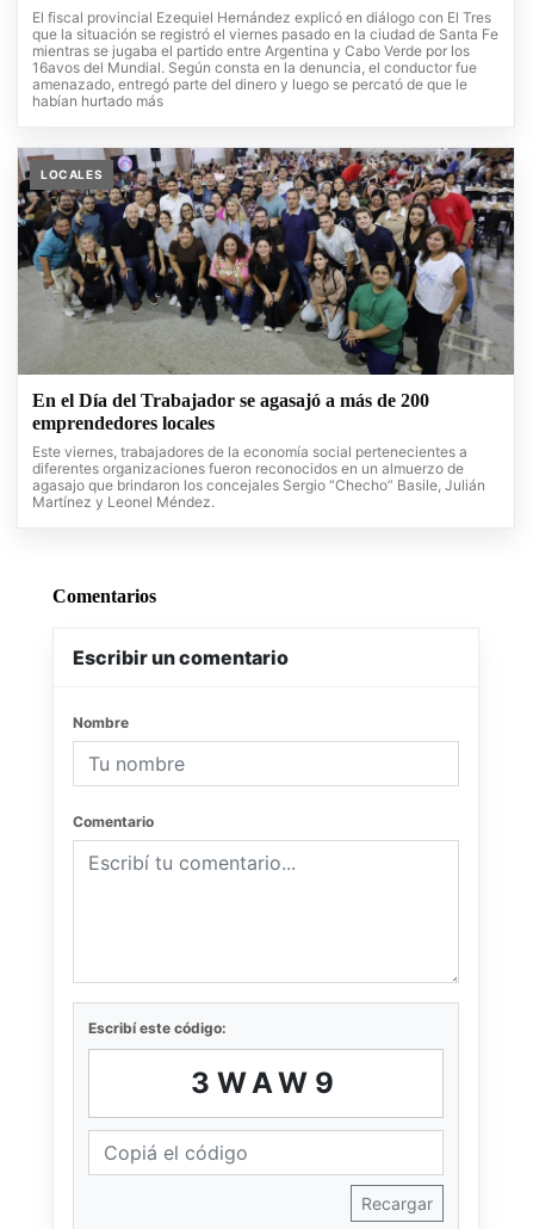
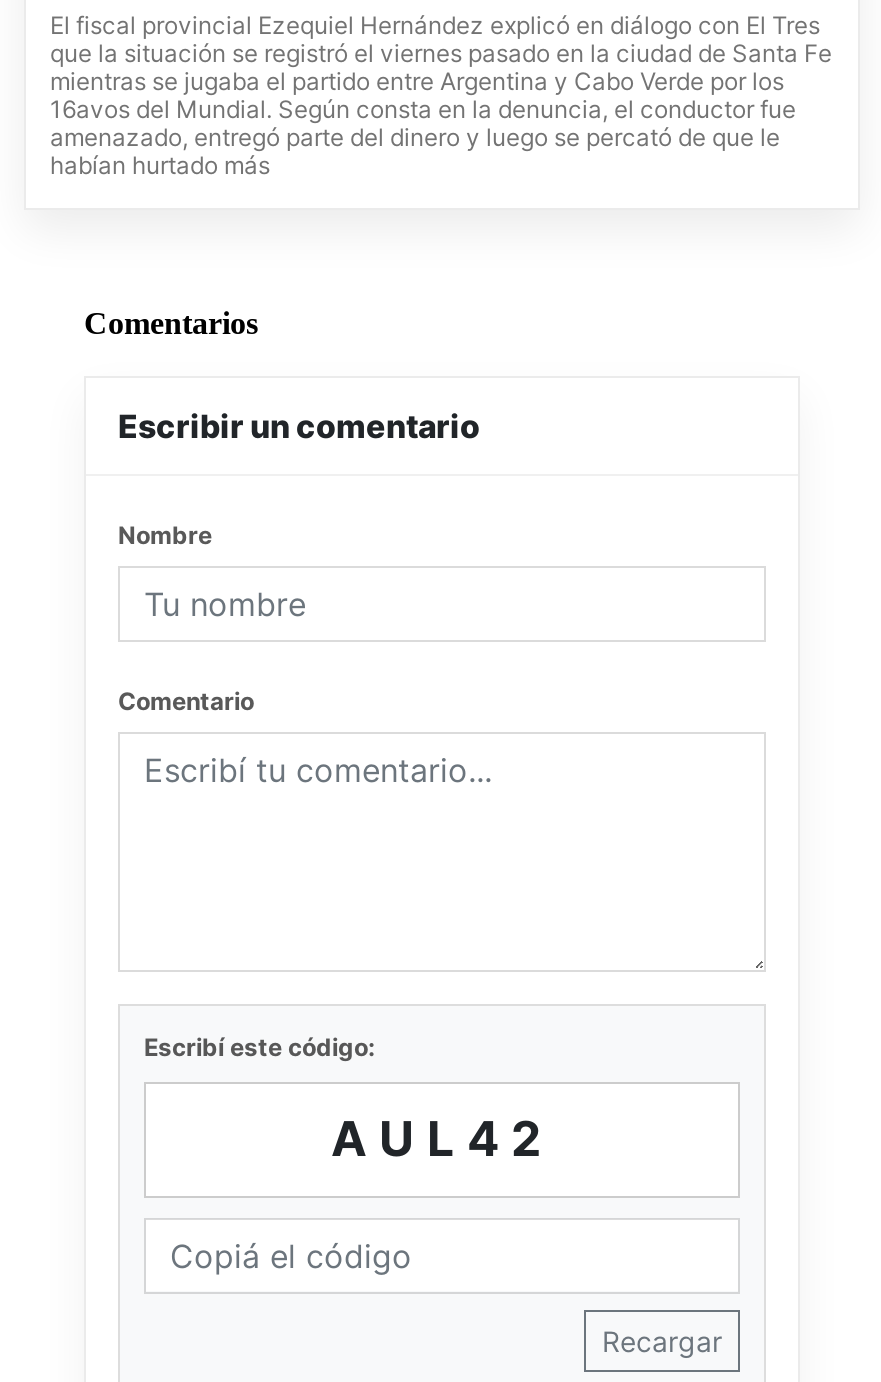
- [image]
- LOCALES

- En el Día del Trabajador se agasajó a más de 200
- emprendedores locales
- Este viernes, trabajadores de la economía social pertenecientes a
- diferentes organizaciones fueron reconocidos en un almuerzo de
- agasajo que brindaron los concejales Sergio “Checho” Basile, Julián
- Martínez y Leonel Méndez.

- 3WAW9
+ AUL42
